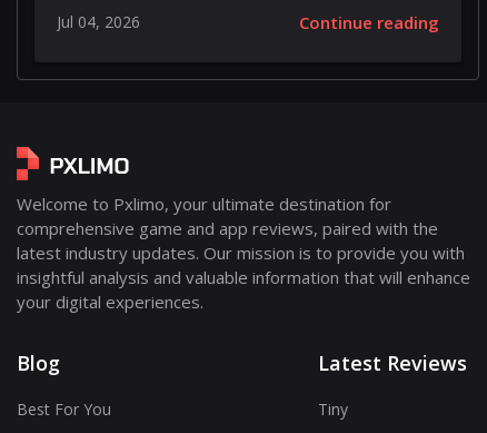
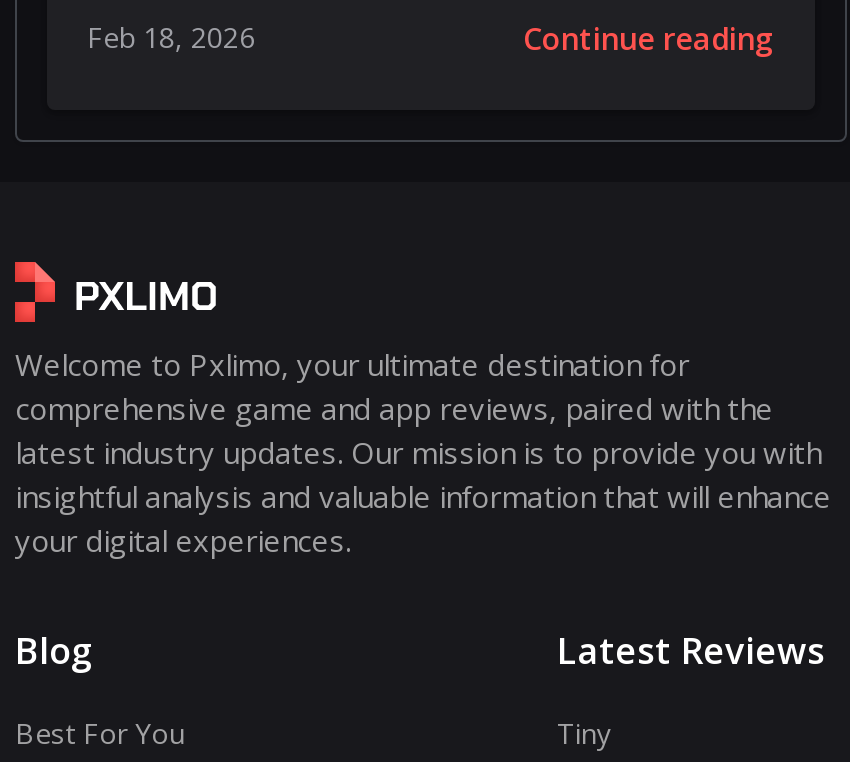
- Jul 04, 2026
+ Feb 18, 2026
